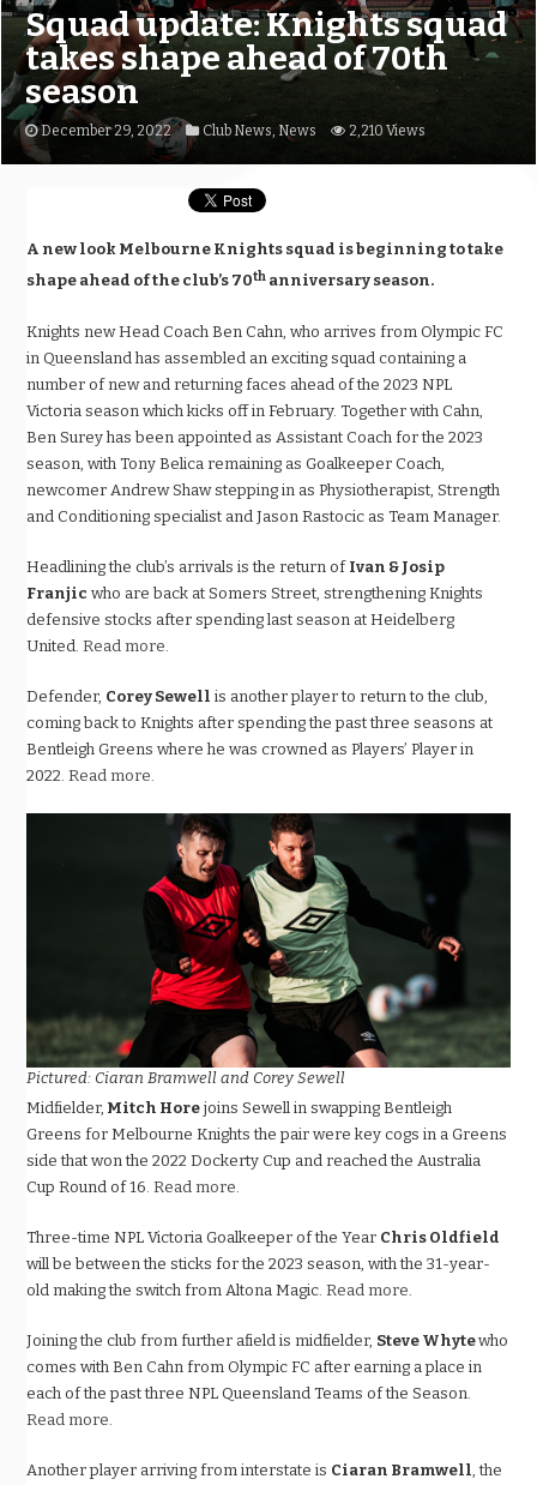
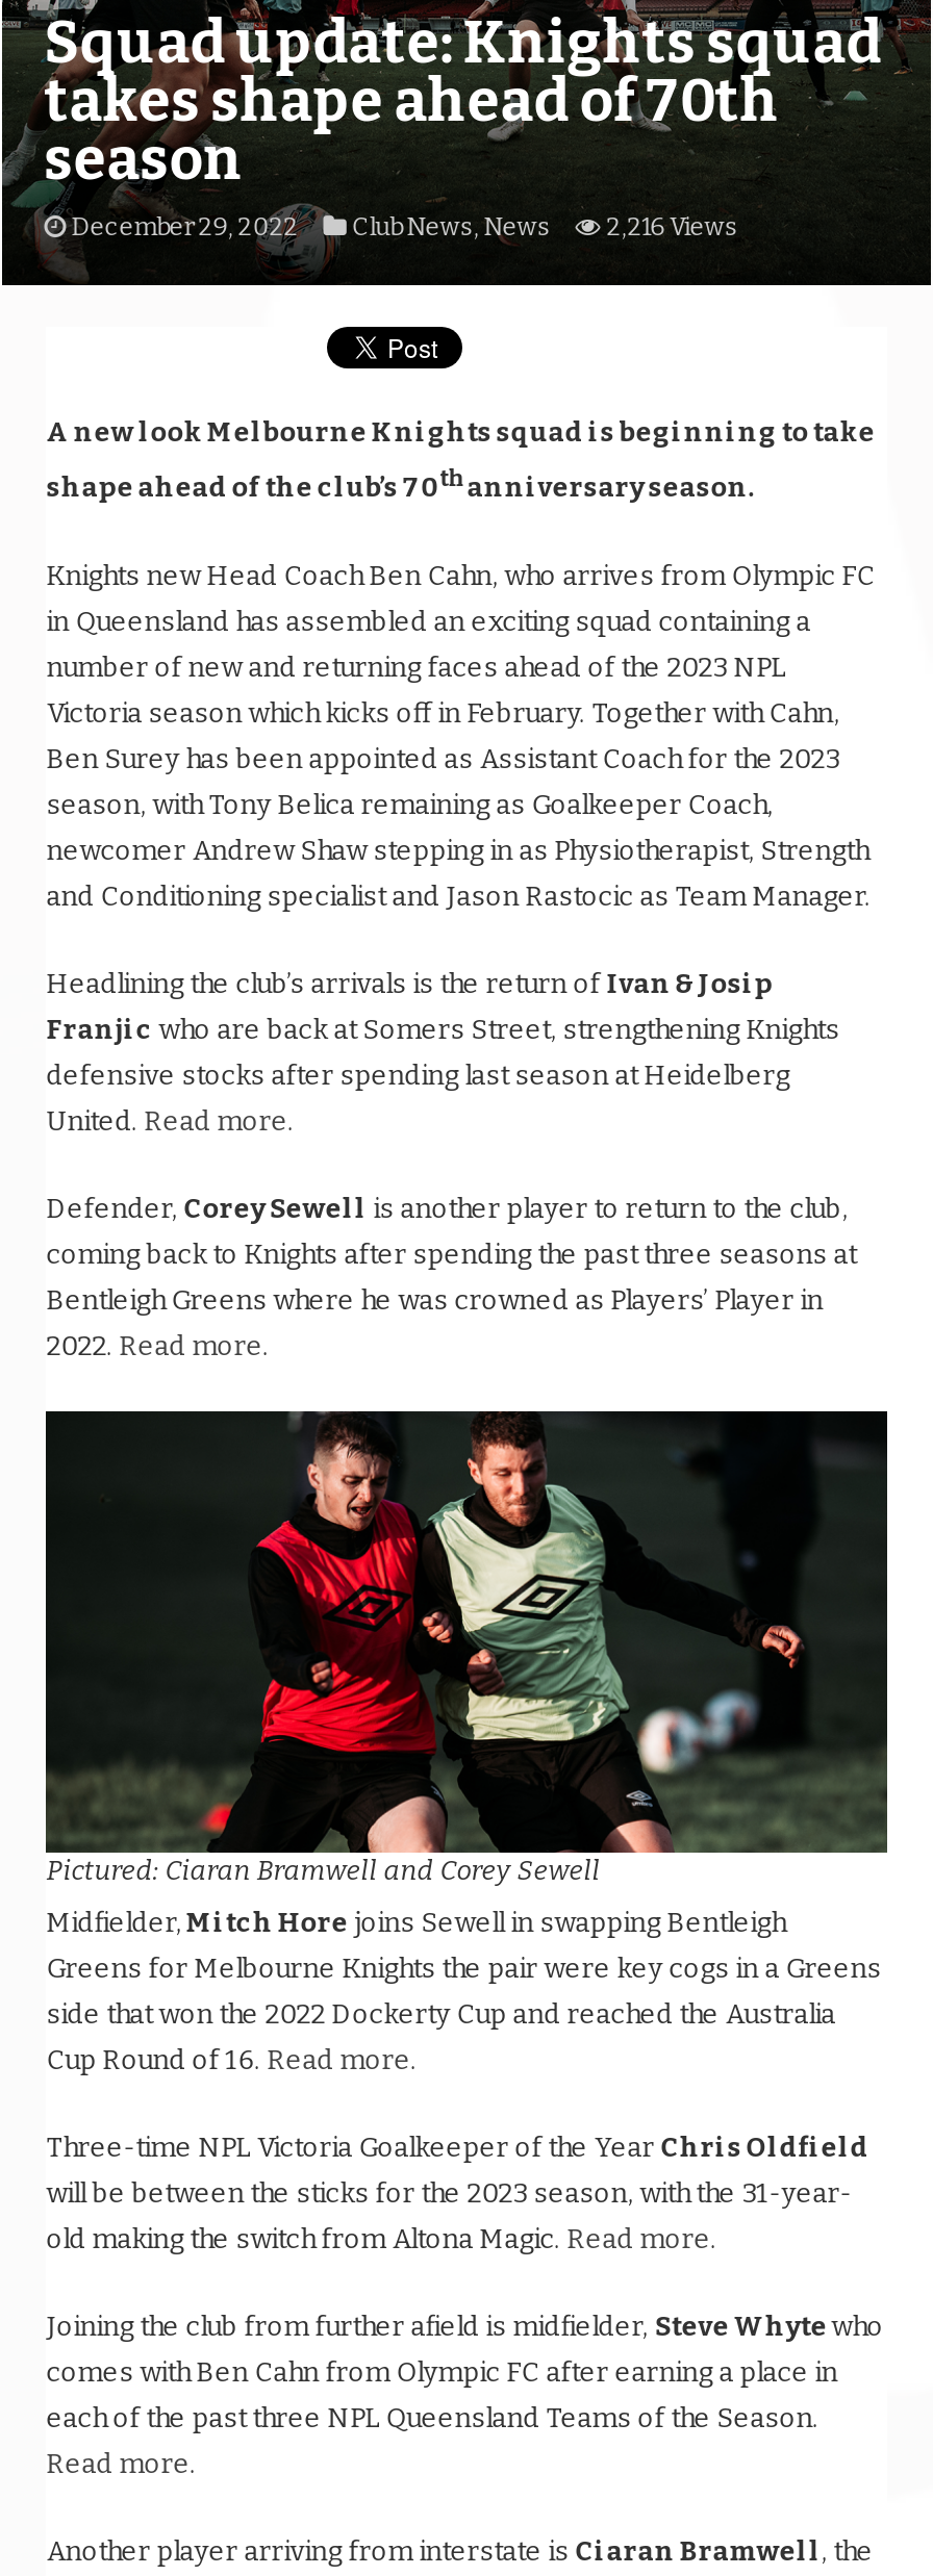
- December 29, 2022 Club News, News 2,210 Views
+ December 29, 2022 Club News, News 2,216 Views
